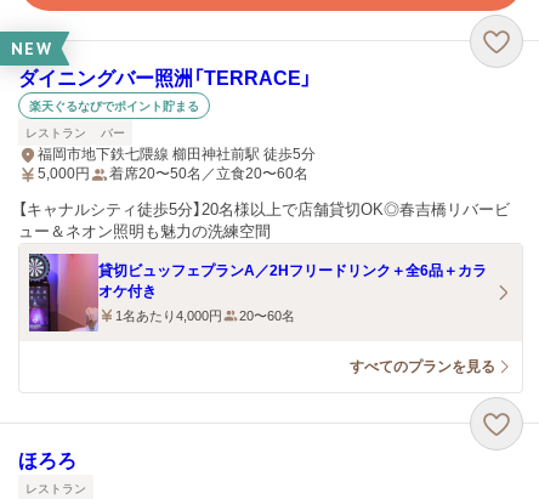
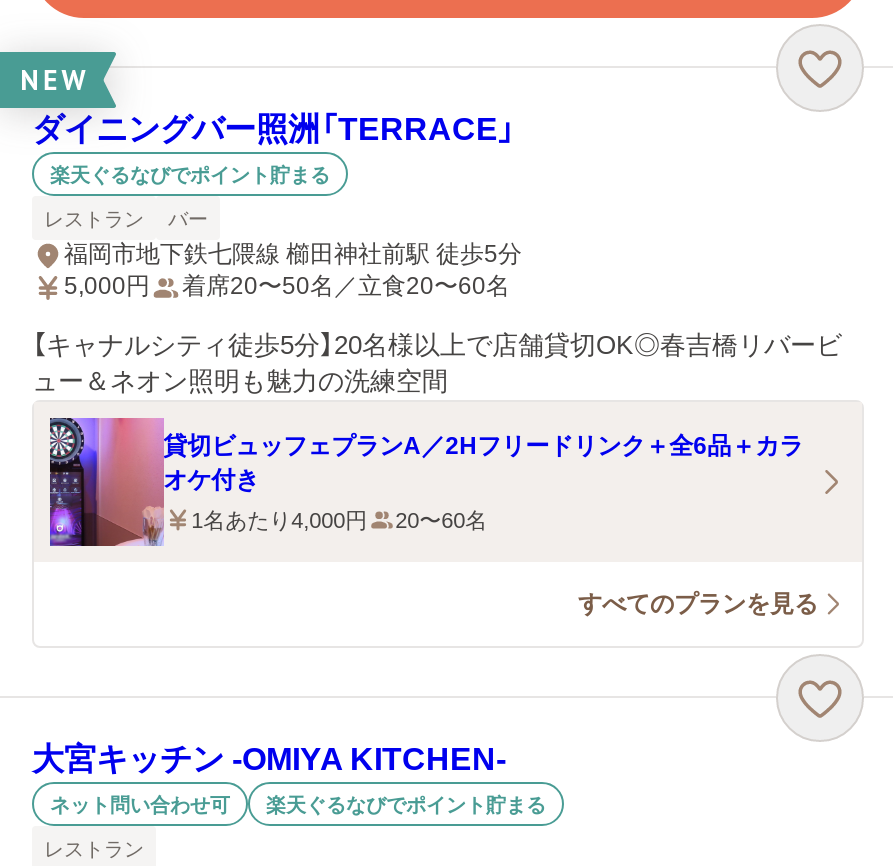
- ほろろ
+ 大宮キッチン ‐OMIYA KITCHEN‐
+ ネット問い合わせ可
+ 楽天ぐるなびでポイント貯まる
